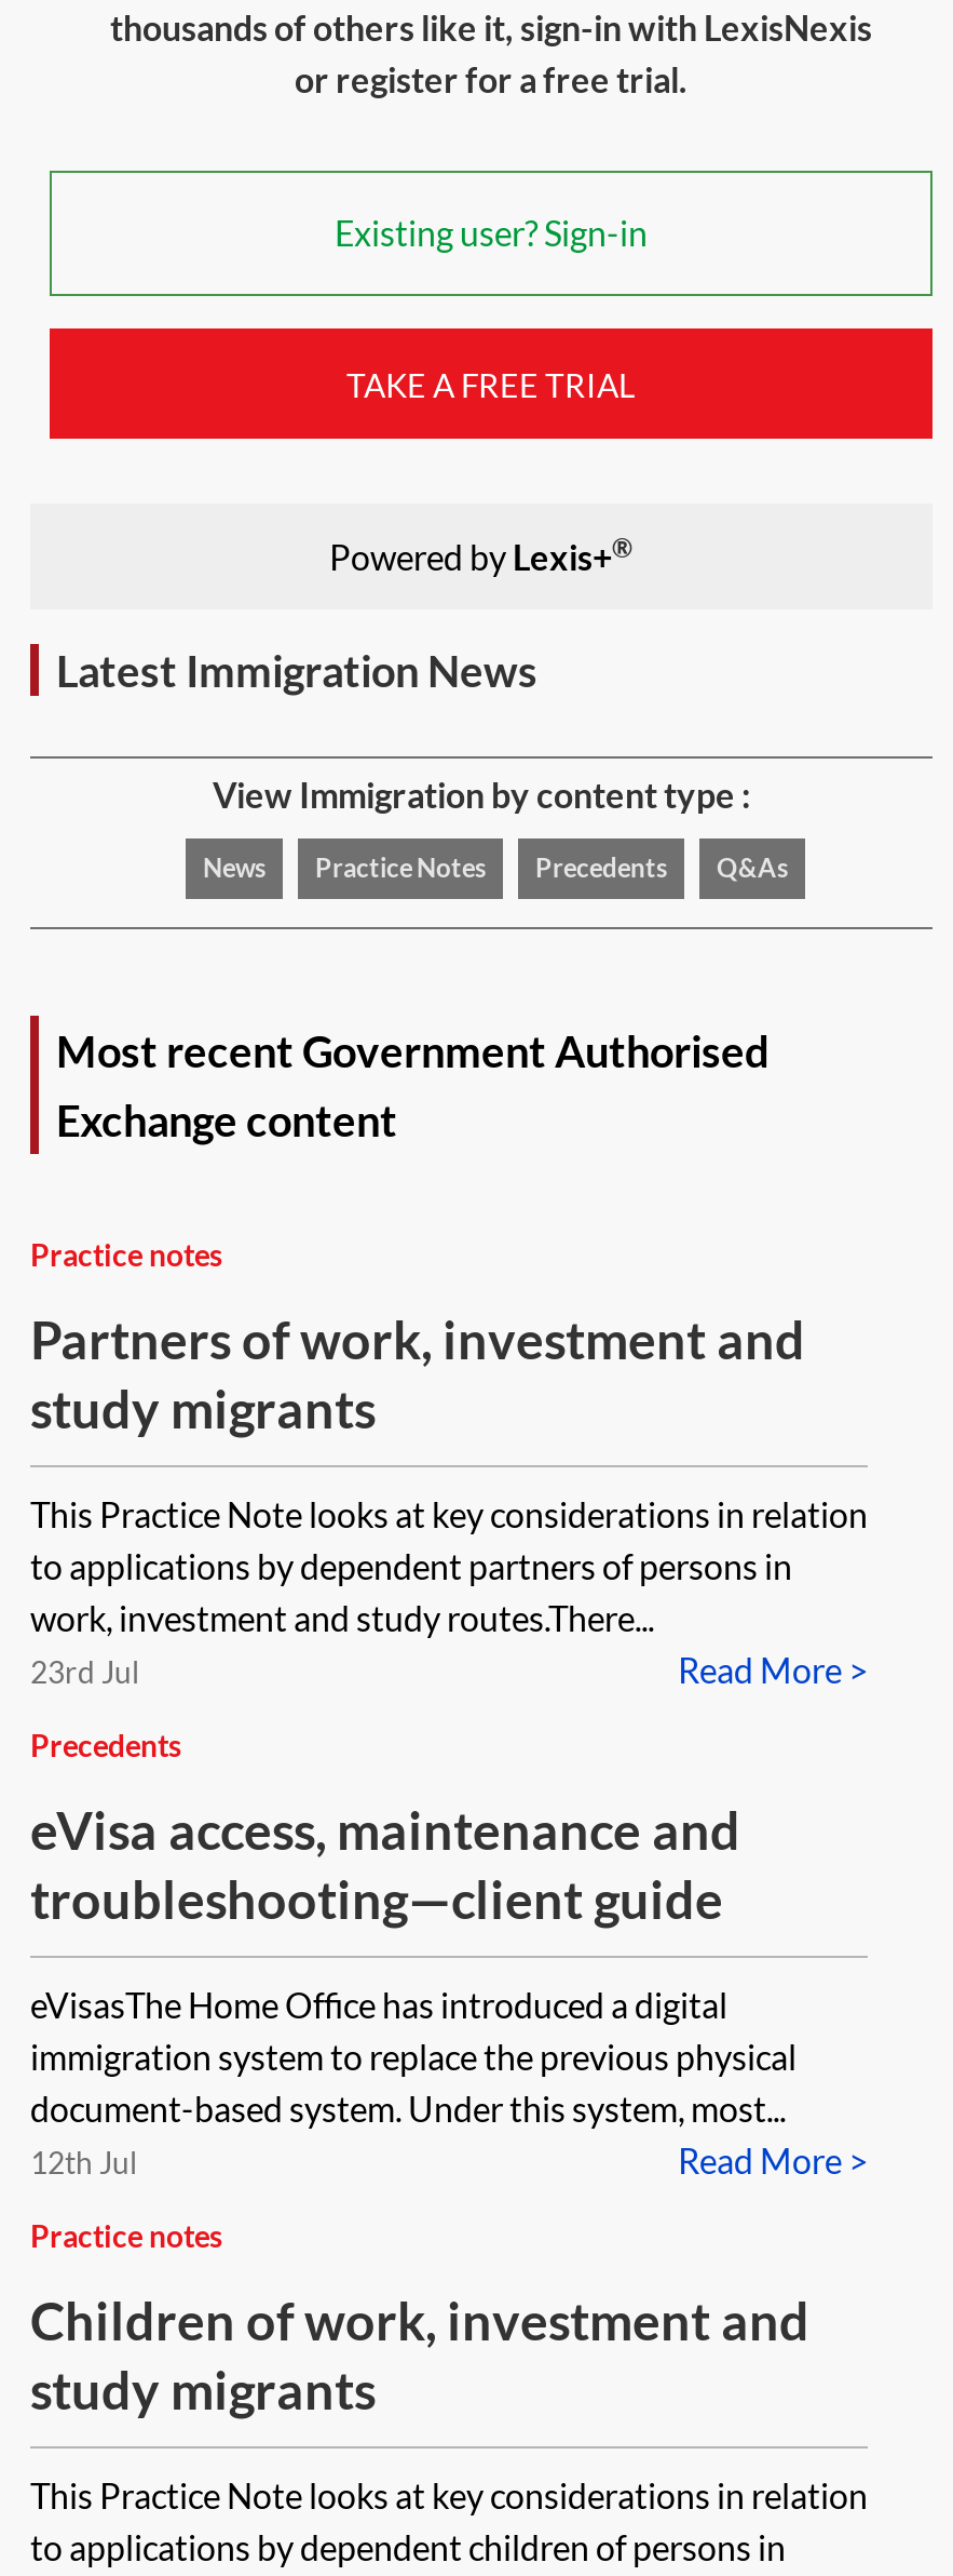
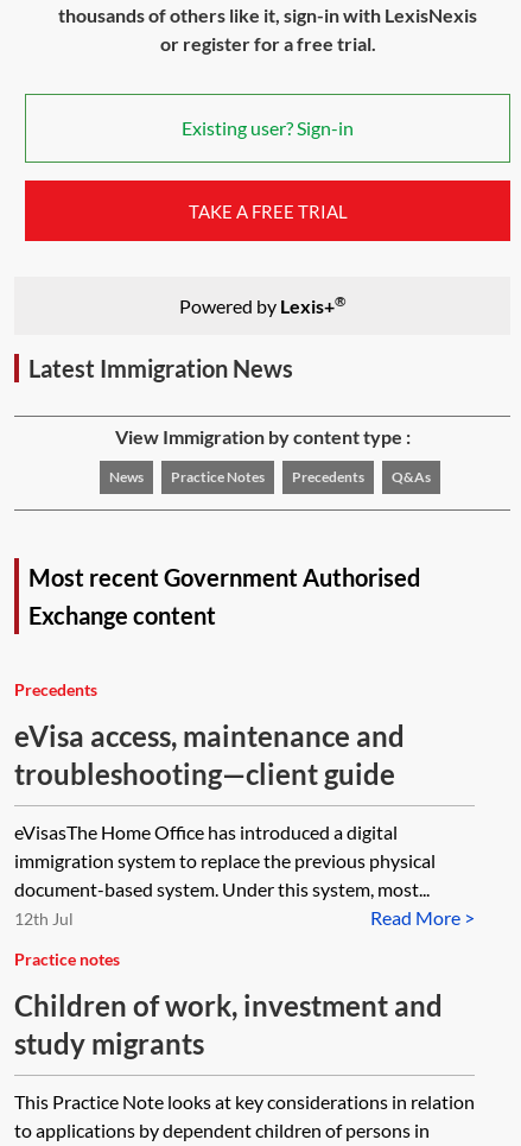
- Practice notes
- Partners of work, investment and
- study migrants
- This Practice Note looks at key considerations in relation
- to applications by dependent partners of persons in
- work, investment and study routes.There...
- Read More >
- 23rd Jul
